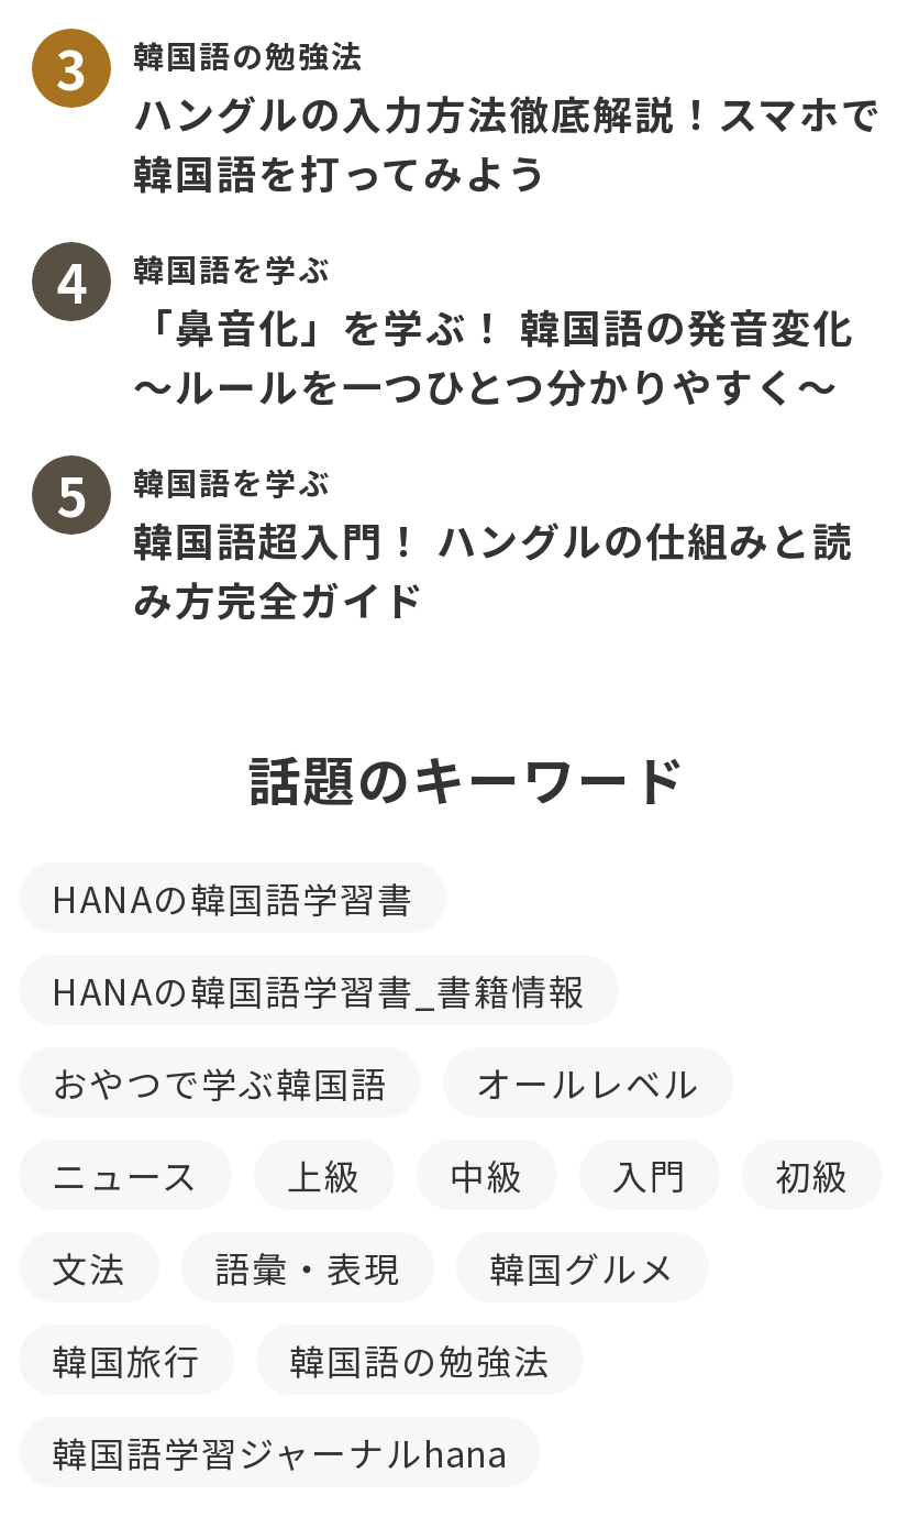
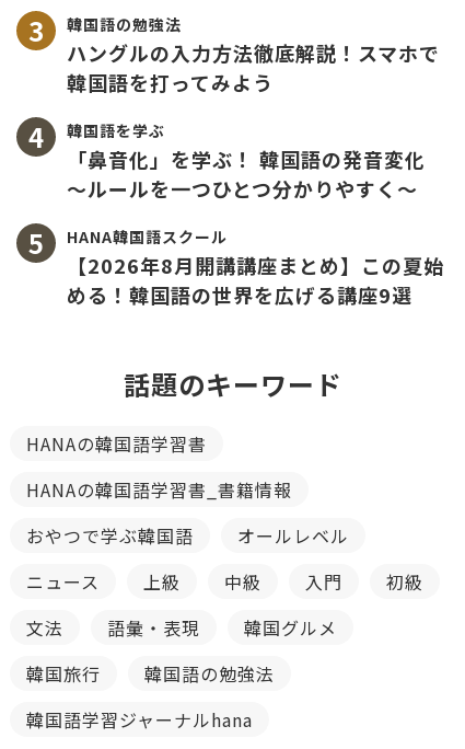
- 韓国語を学ぶ
- 韓国語超入門！ ハングルの仕組みと読
- み方完全ガイド
+ HANA韓国語スクール
+ 【2026年8月開講講座まとめ】この夏始
+ める！韓国語の世界を広げる講座9選
